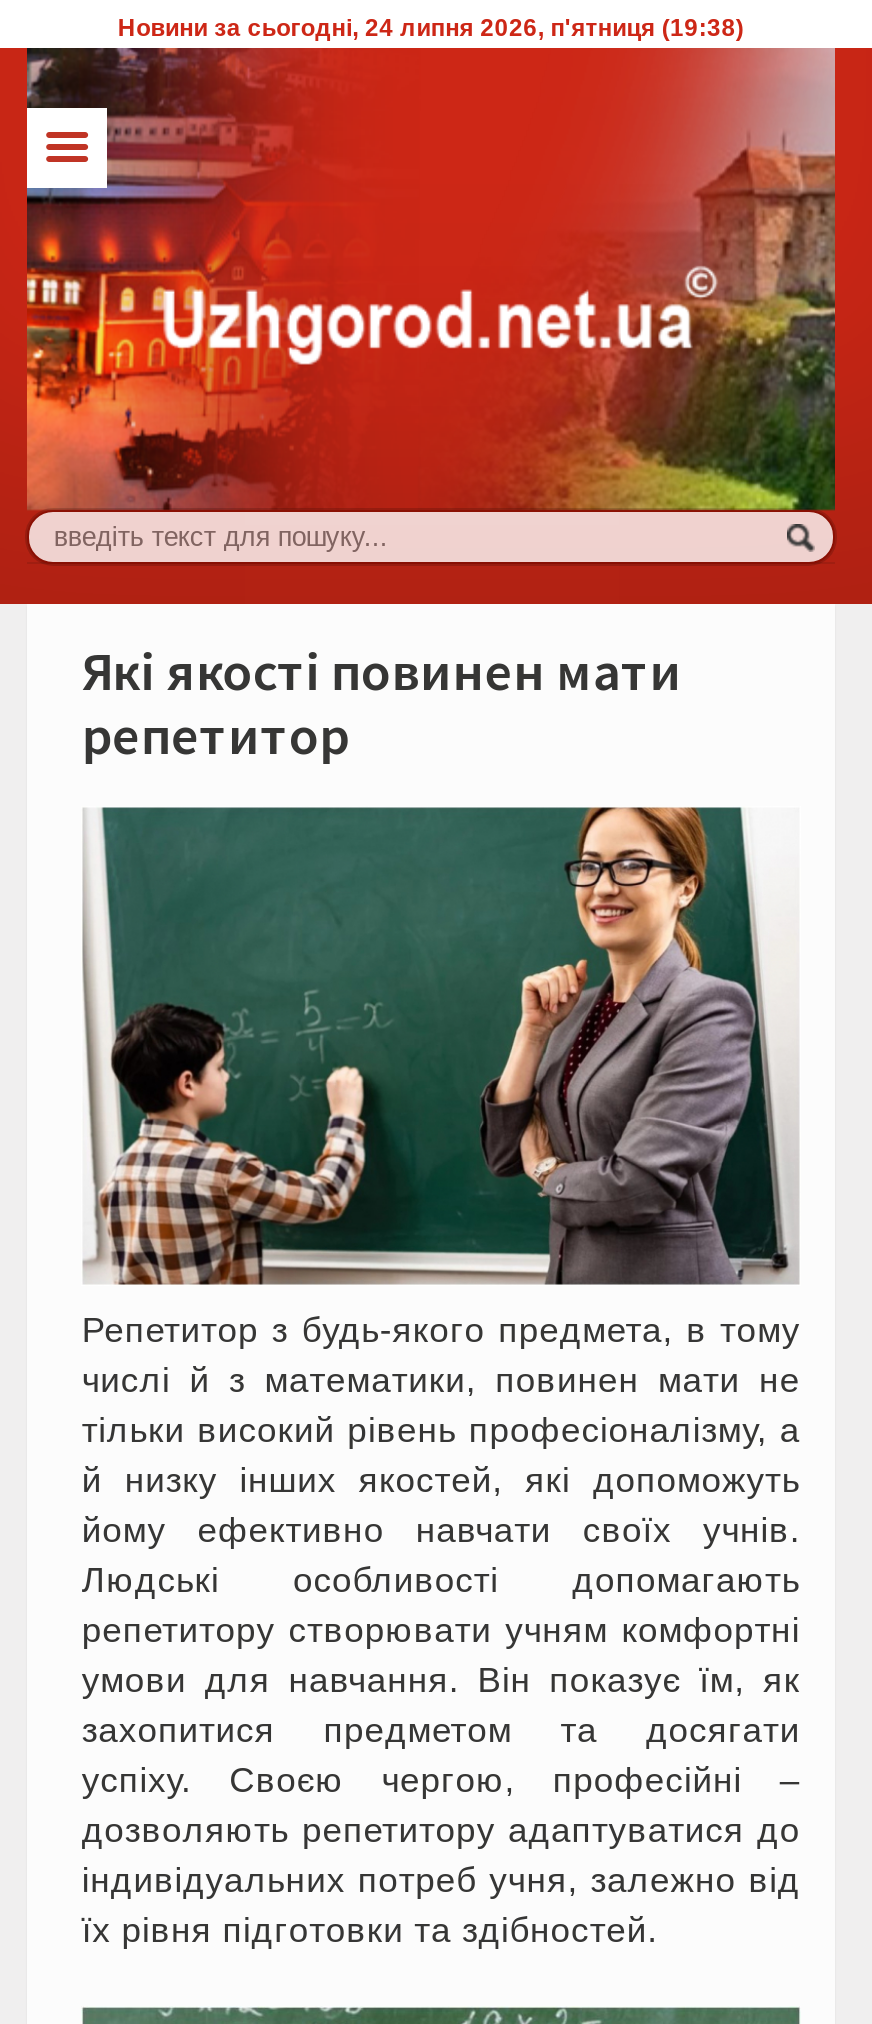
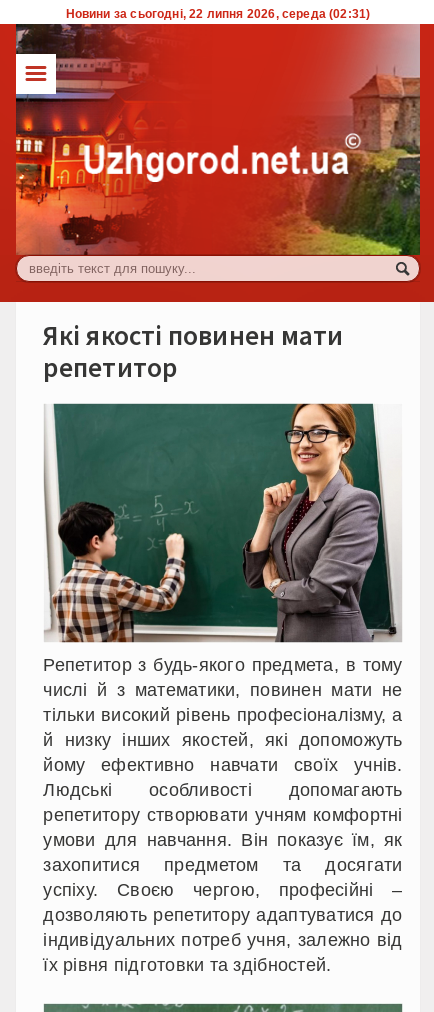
- Новини за сьогодні, 24 липня 2026, п'ятниця (19:38)
+ Новини за сьогодні, 22 липня 2026, середа (02:31)
